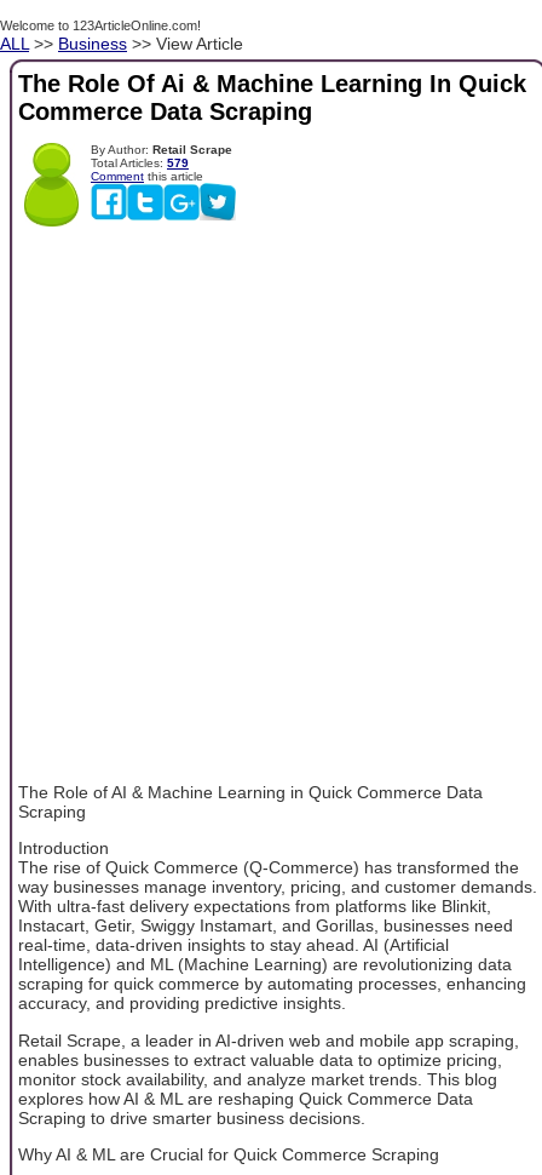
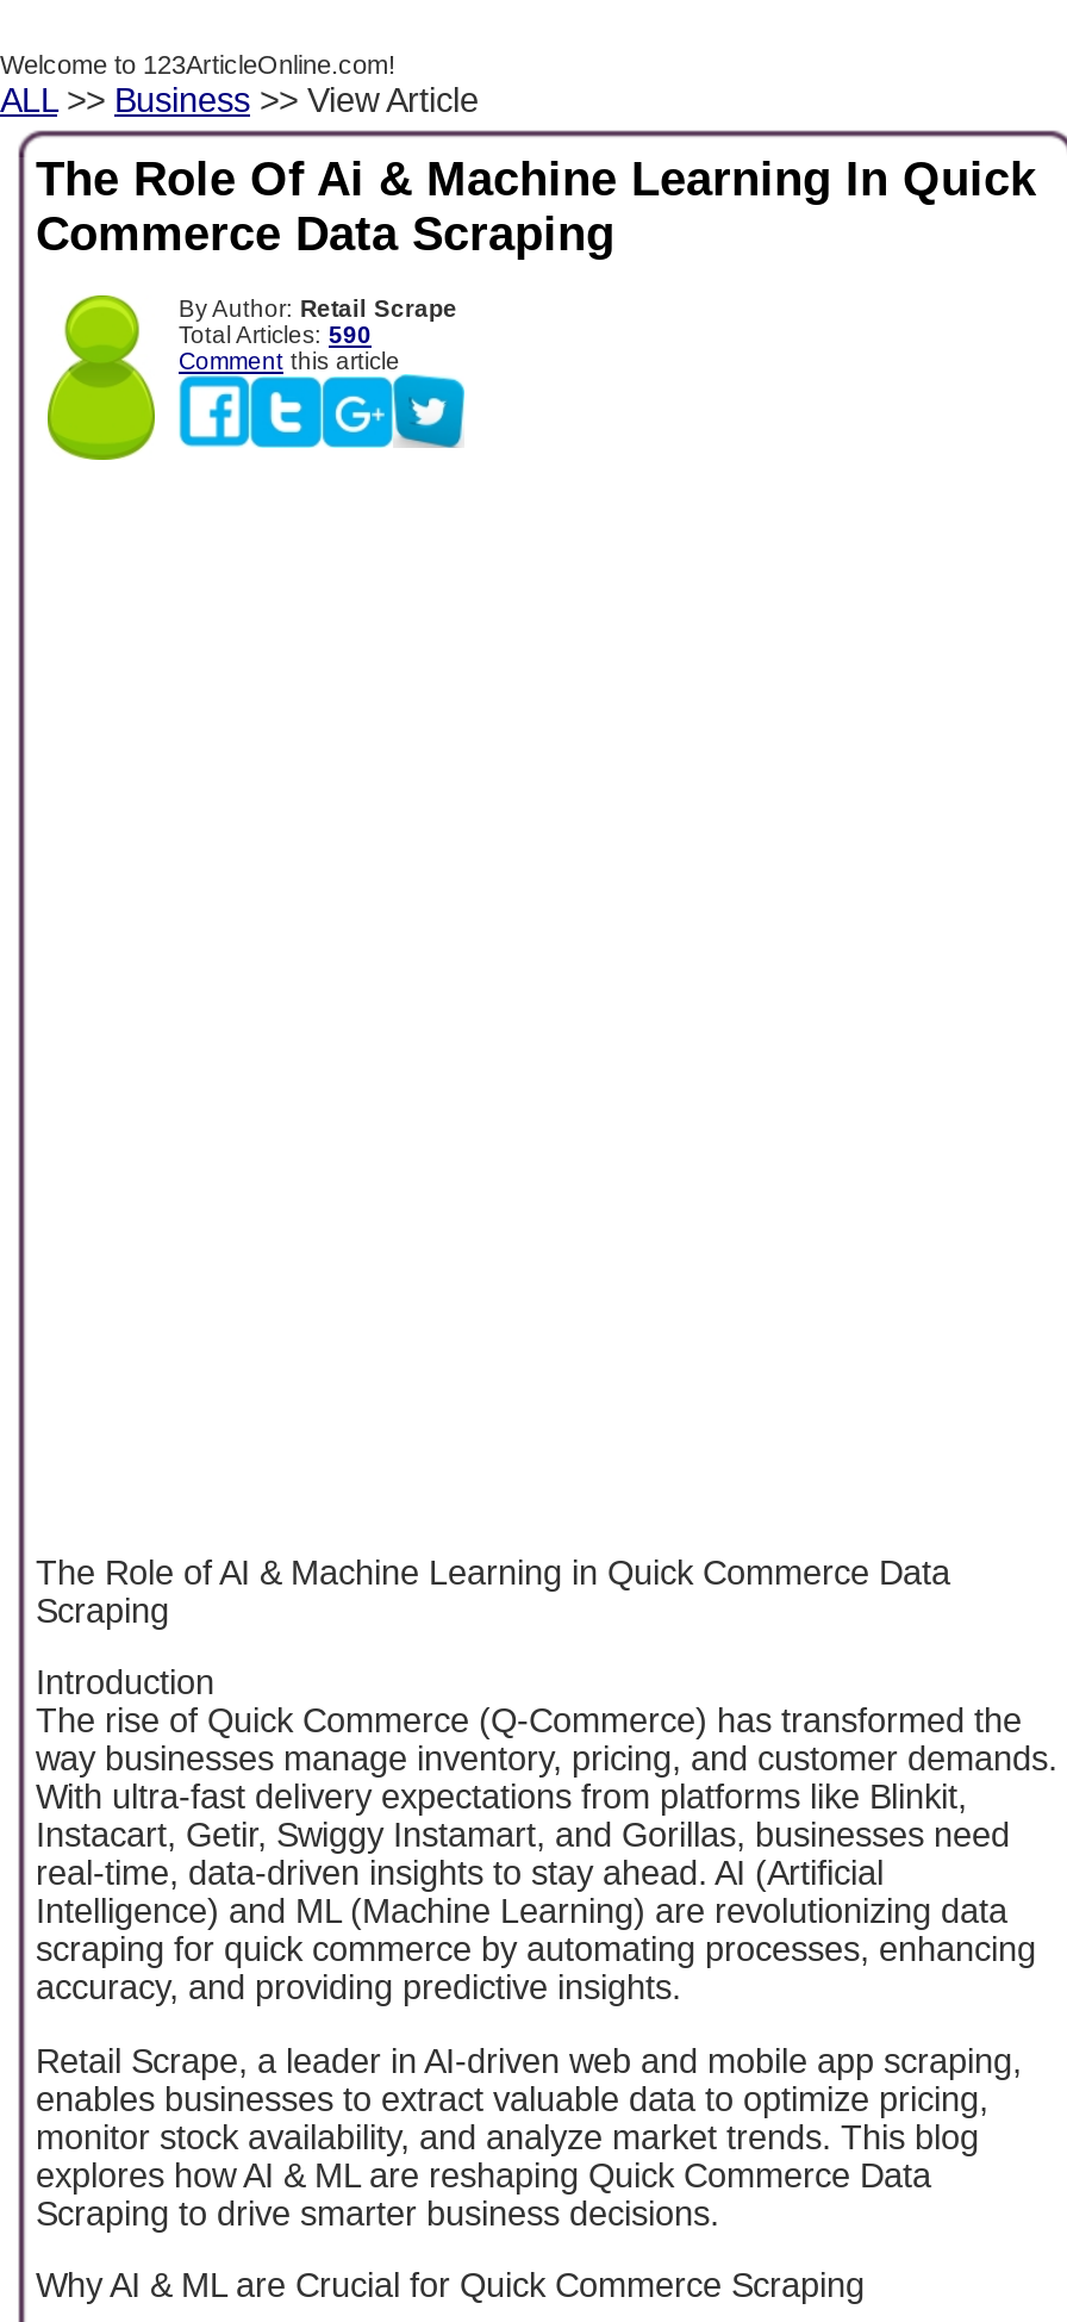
- Total Articles: 579
+ Total Articles: 590
